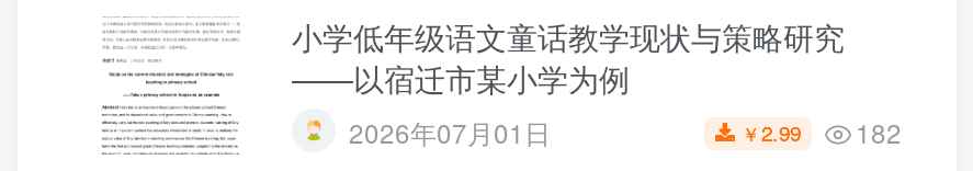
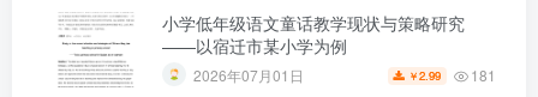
- ￥2.99 182
+ ￥2.99 181
